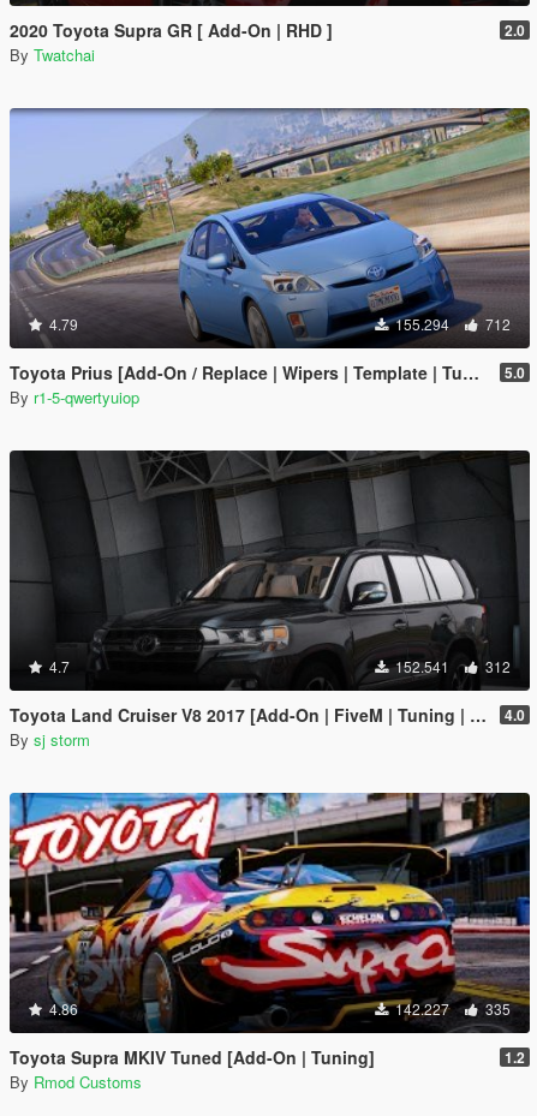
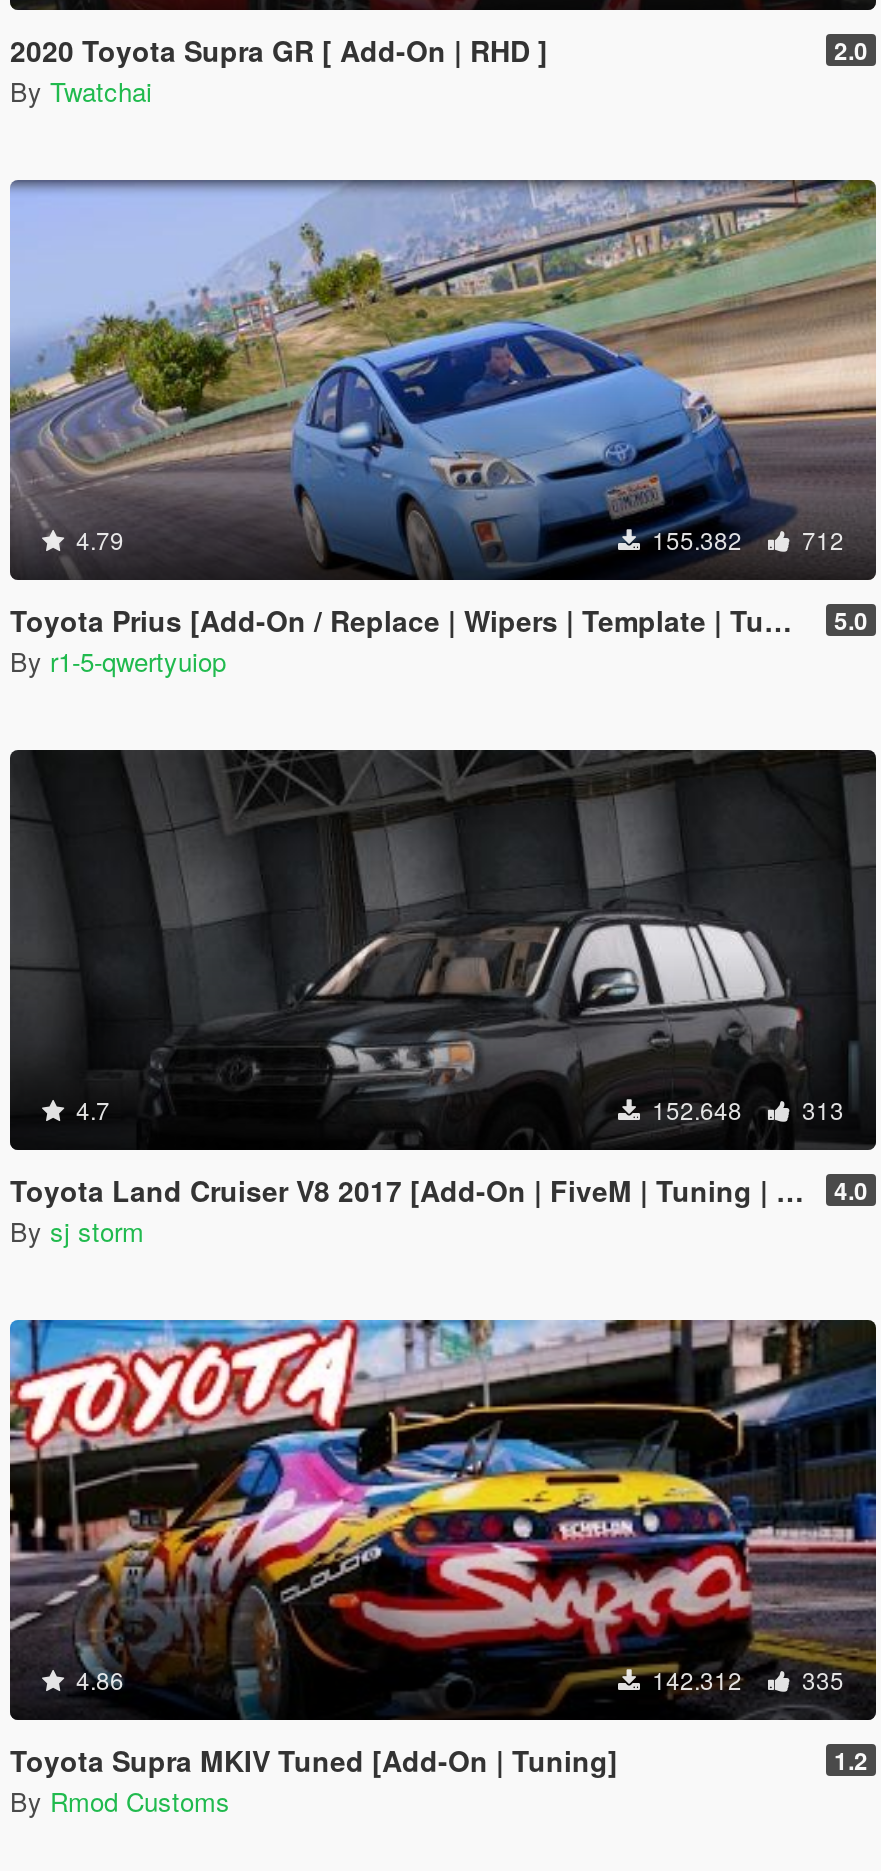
- 155.294 712
+ 155.382 712

- 152.541
+ 152.648

- 312
+ 313

- 142.227 335
+ 142.312 335
